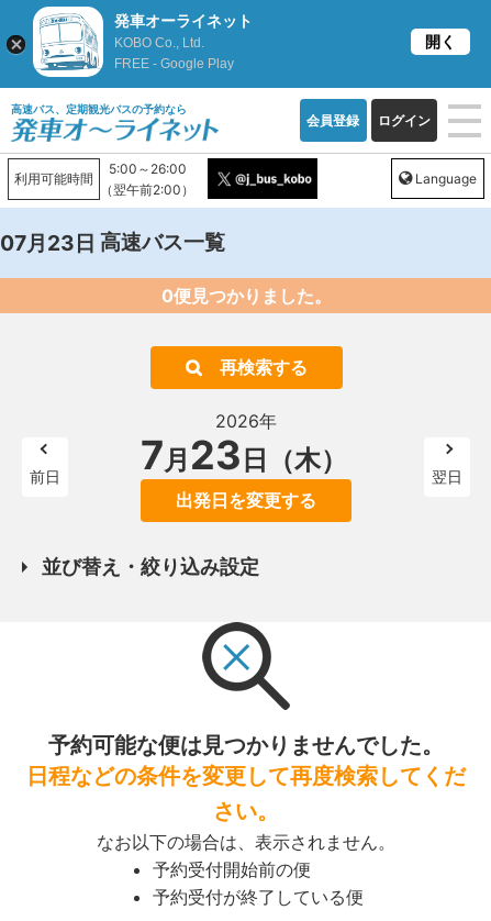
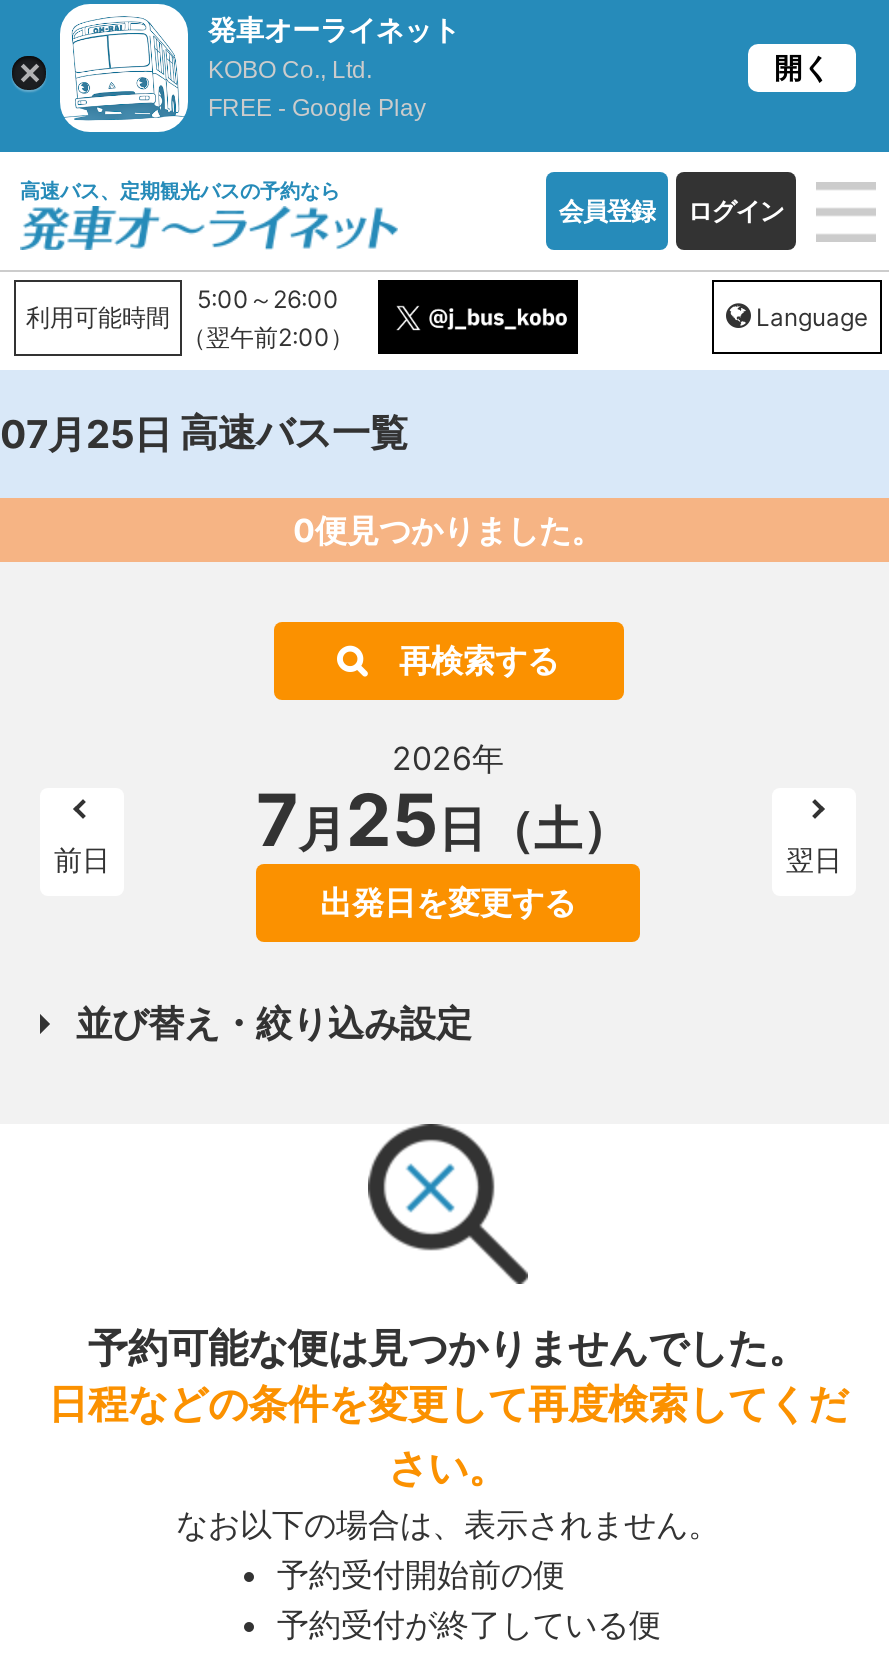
- 07月23日高速バス一覧
+ 07月25日高速バス一覧

- 7月23日（木）
+ 7月25日（土）
